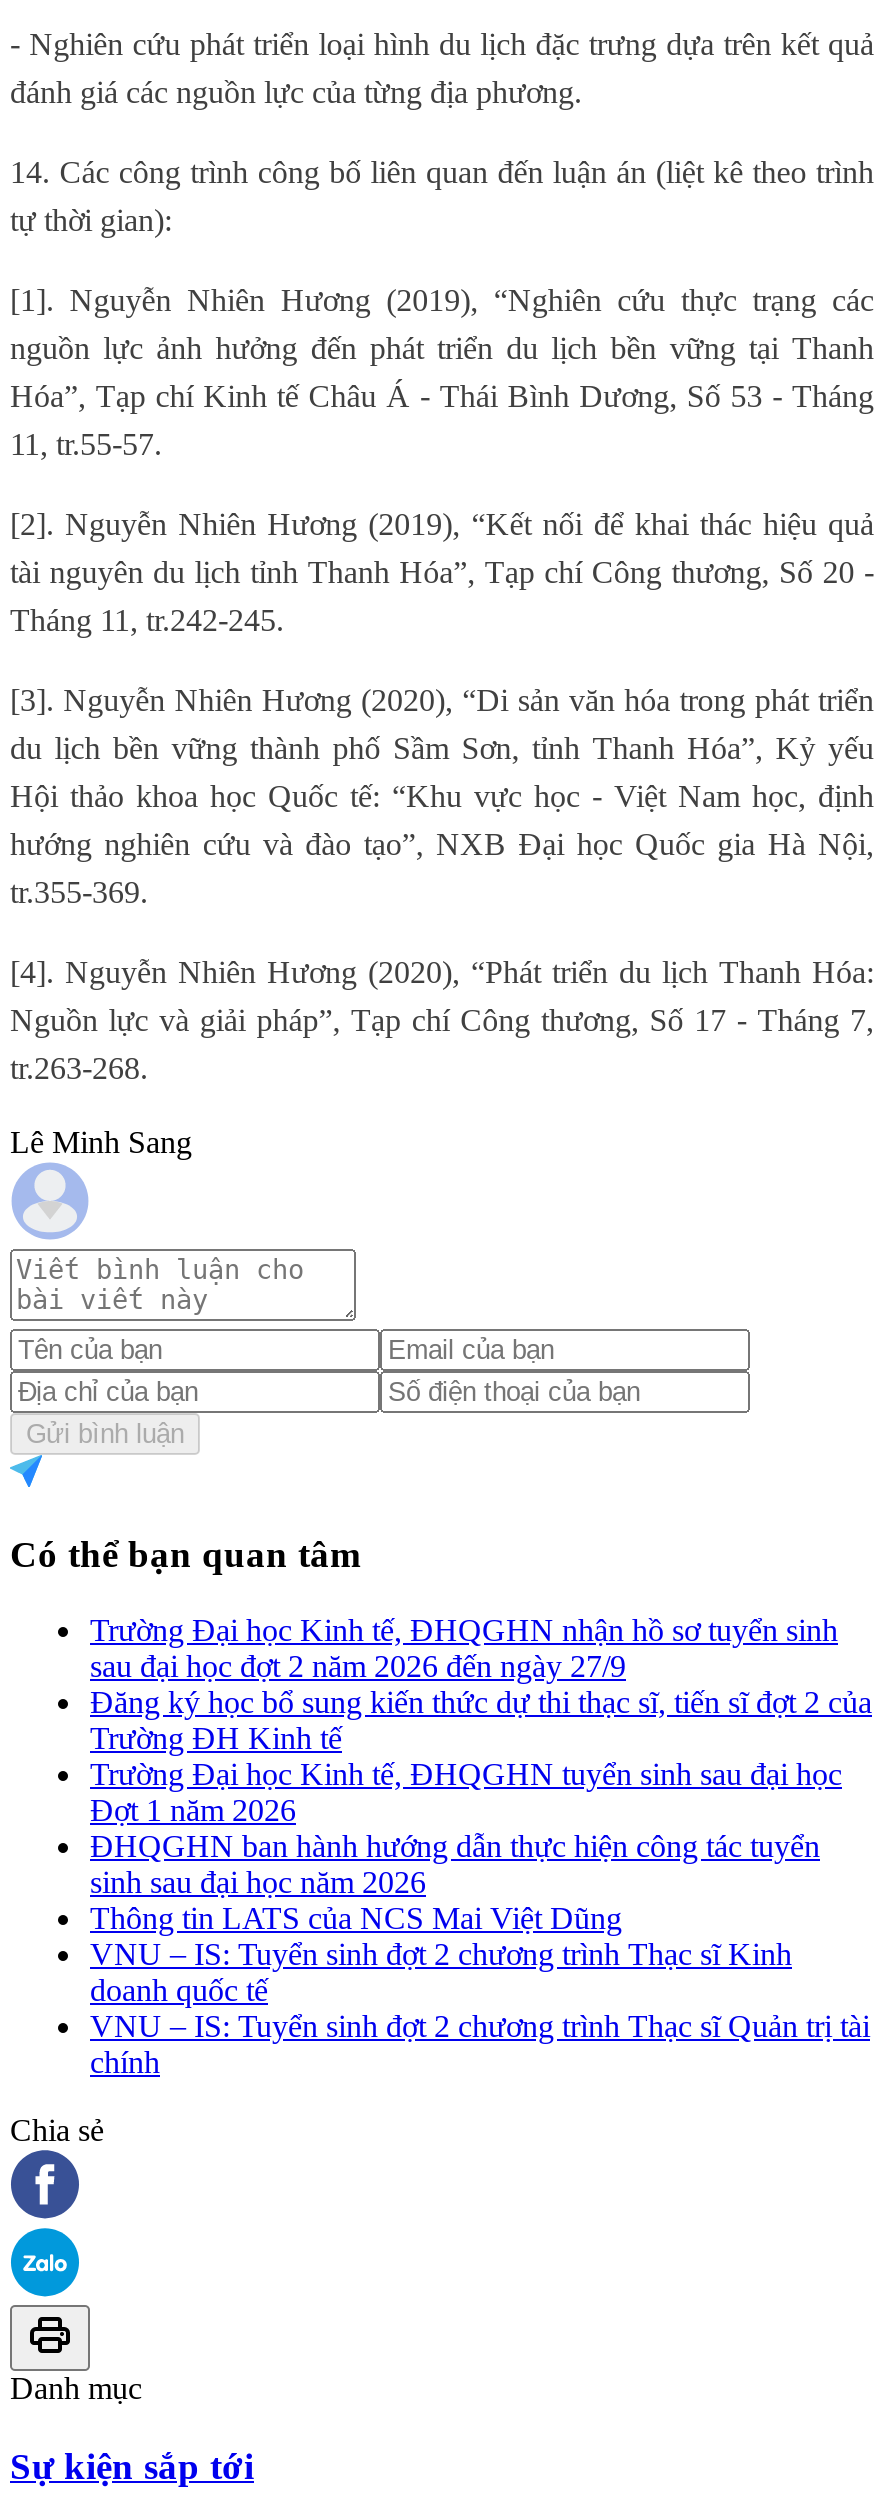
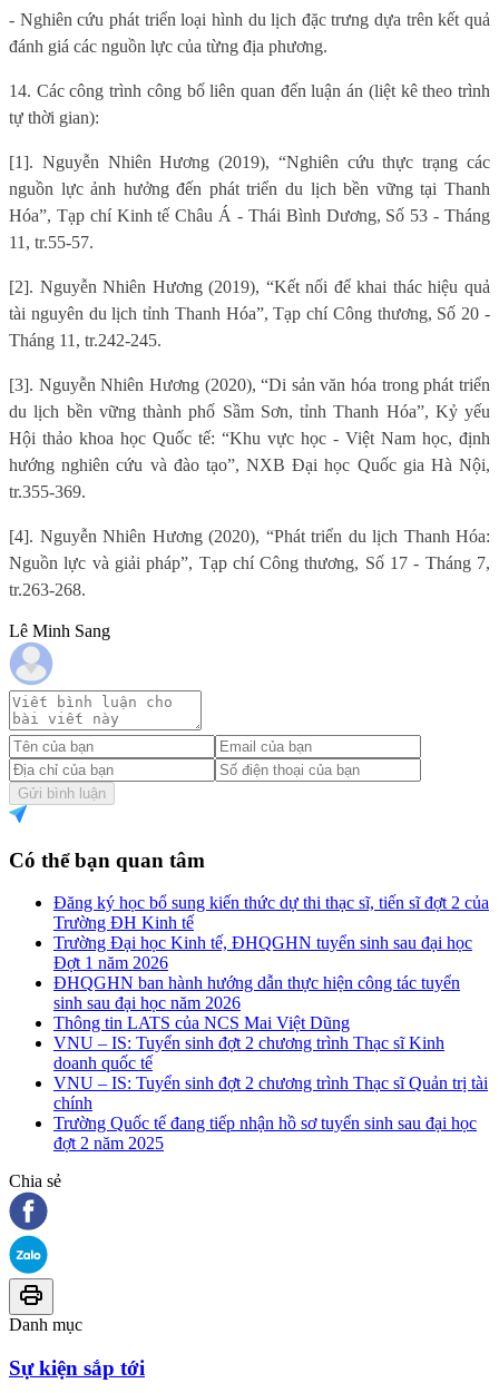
- Trường Đại học Kinh tế, ĐHQGHN nhận hồ sơ tuyển sinh
- sau đại học đợt 2 năm 2026 đến ngày 27/9

moved up: Đăng ký học bổ sung kiến thức dự thi thạc sĩ, tiến sĩ đợt 2 của | Trường ĐH Kinh tế | Trường Đại học Kinh tế, ĐHQGHN tuyển sinh sau đại học | ... | VNU – IS: Tuyển sinh đợt 2 chương trình Thạc sĩ Quản trị tài | chính

+ Trường Quốc tế đang tiếp nhận hồ sơ tuyển sinh sau đại học
+ đợt 2 năm 2025
